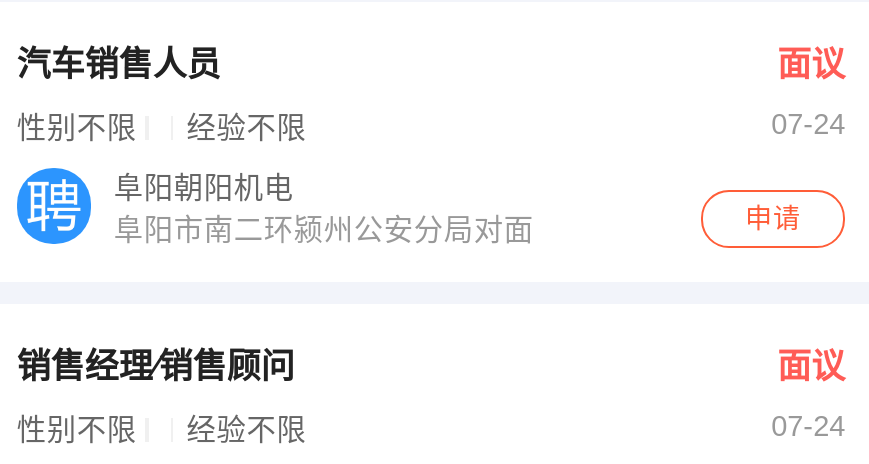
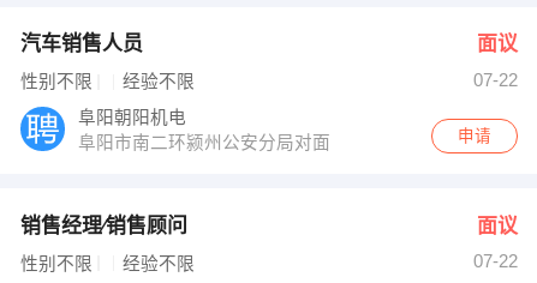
- 07-24
+ 07-22

- 07-24
+ 07-22
